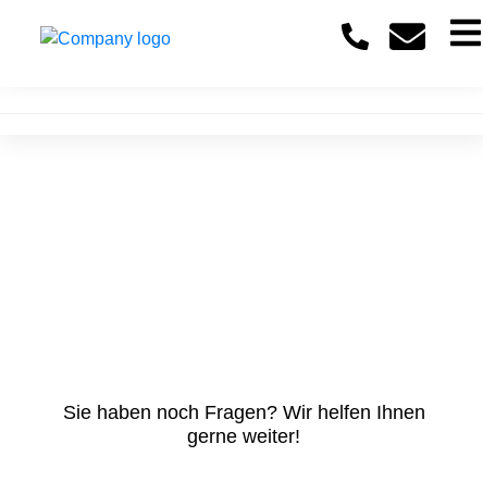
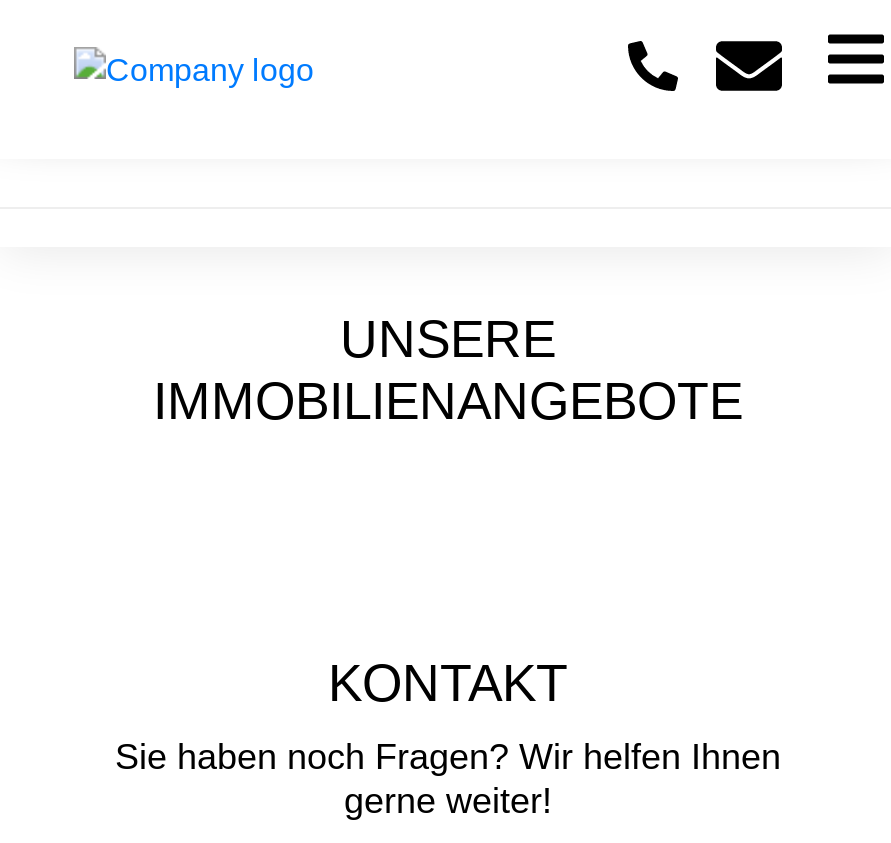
+ UNSERE
+ IMMOBILIENANGEBOTE

+ KONTAKT
